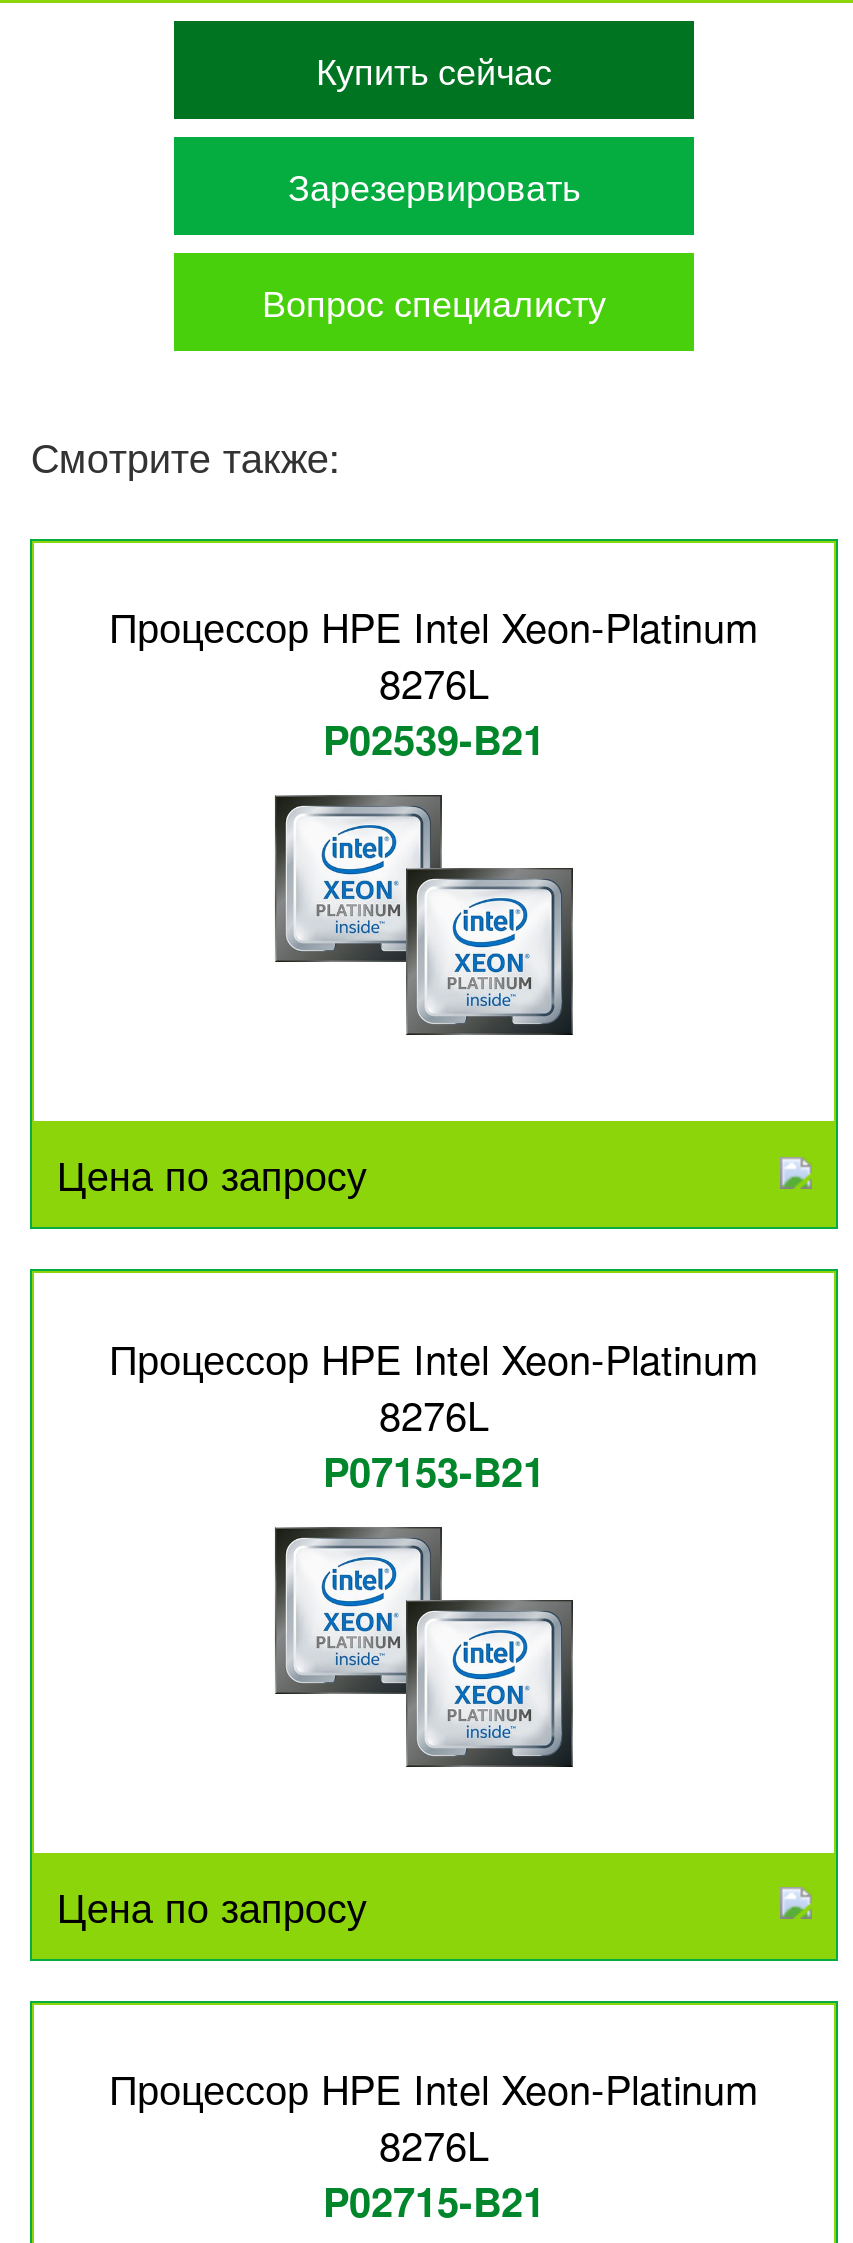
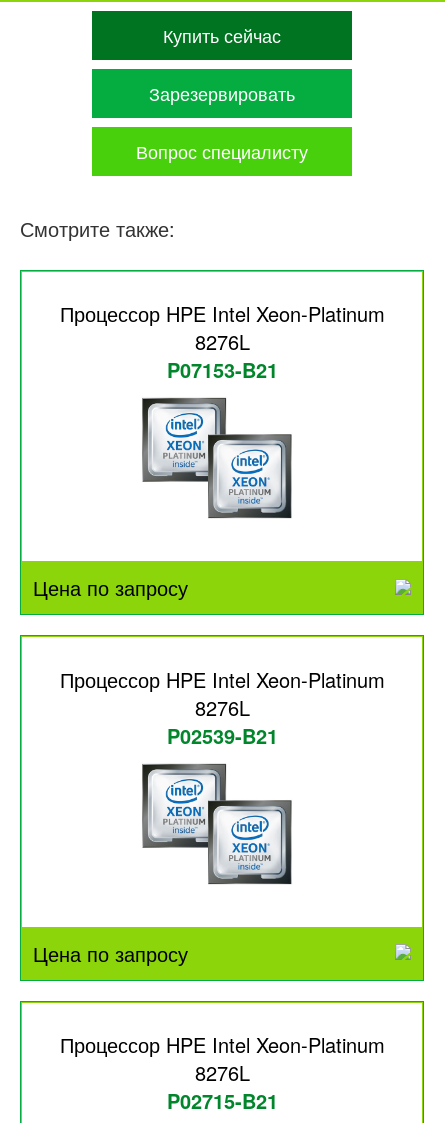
- P02539-B21
+ P07153-B21

- P07153-B21
+ P02539-B21
